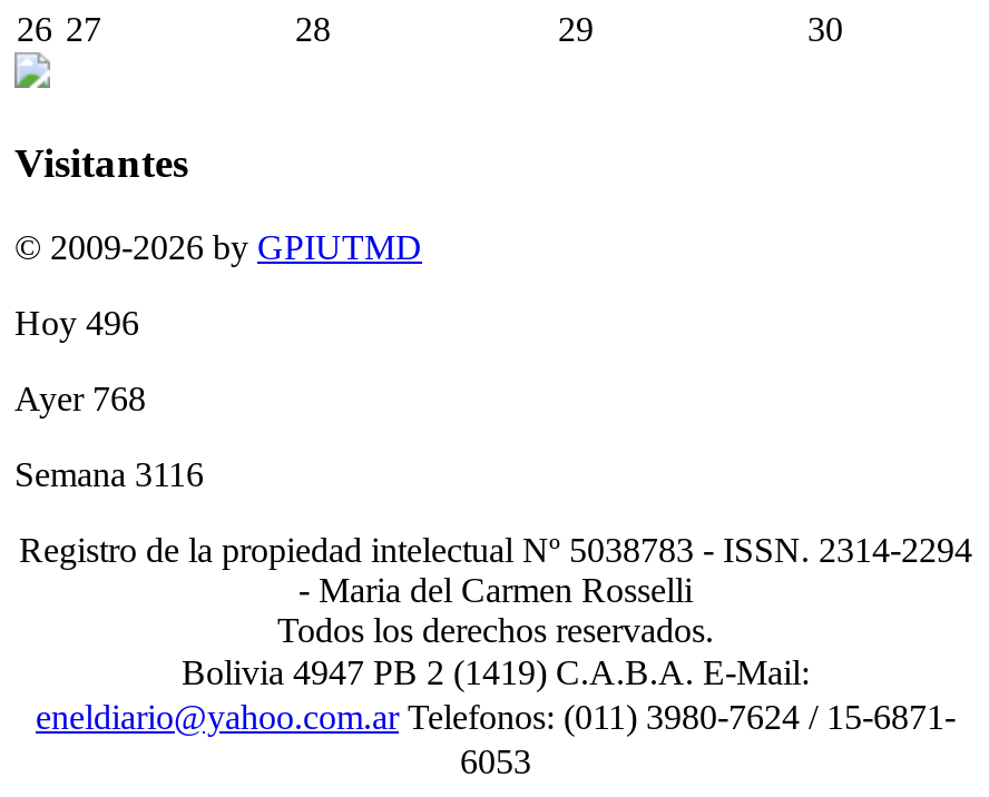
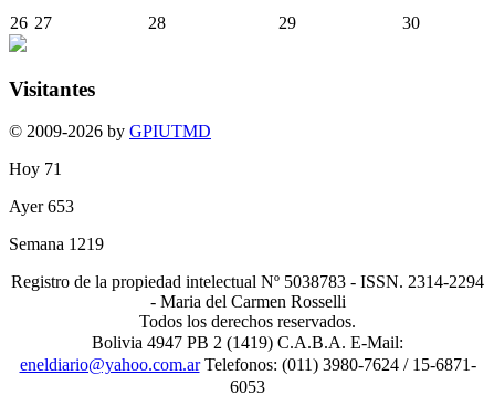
- Hoy 496
+ Hoy 71

- Ayer 768
+ Ayer 653

- Semana 3116
+ Semana 1219
